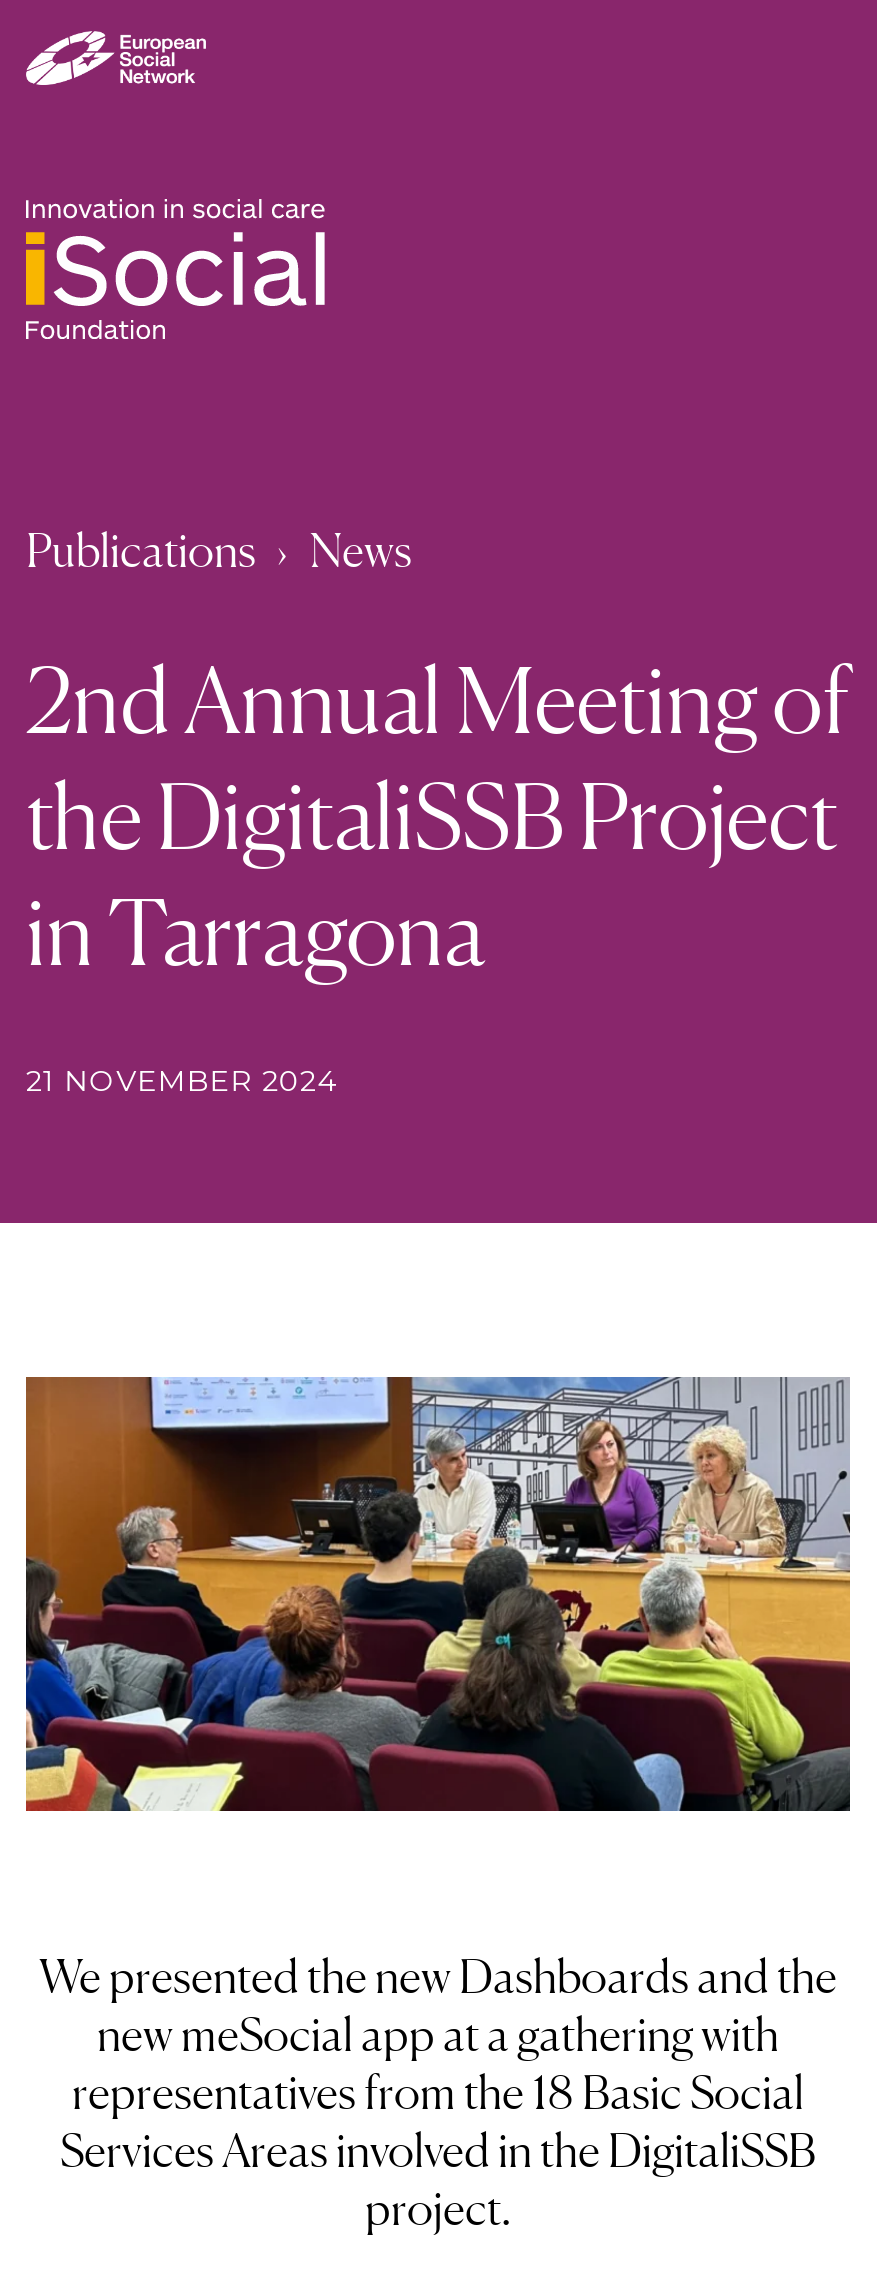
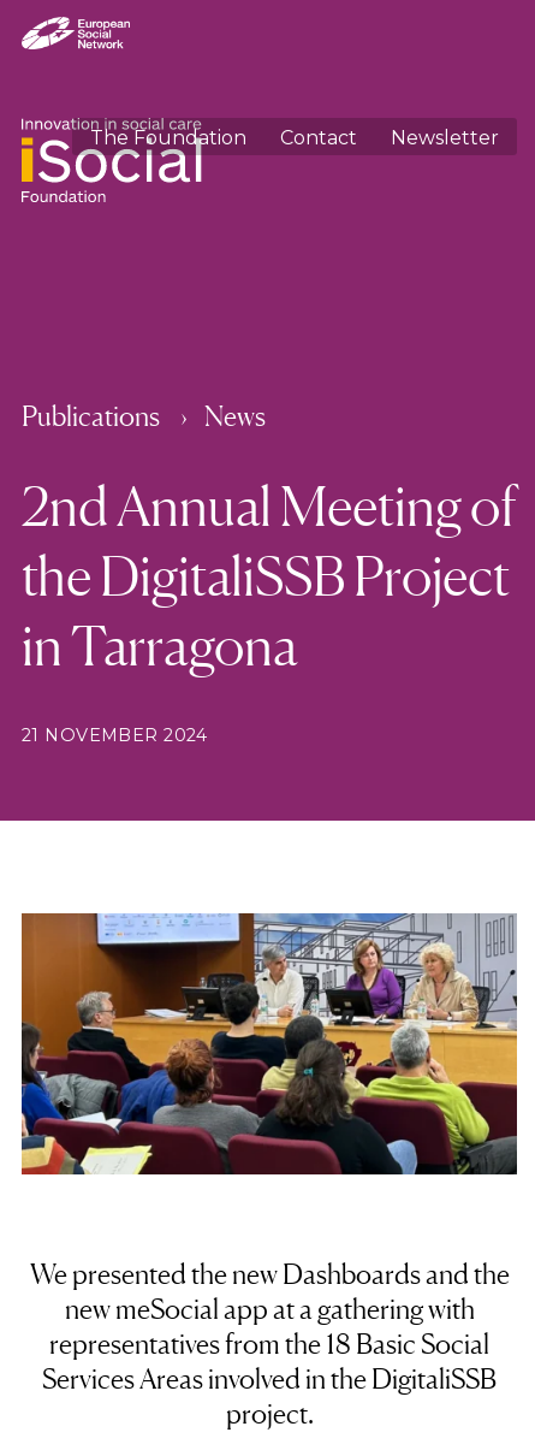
+ The Foundation
+ Contact
+ Newsletter
